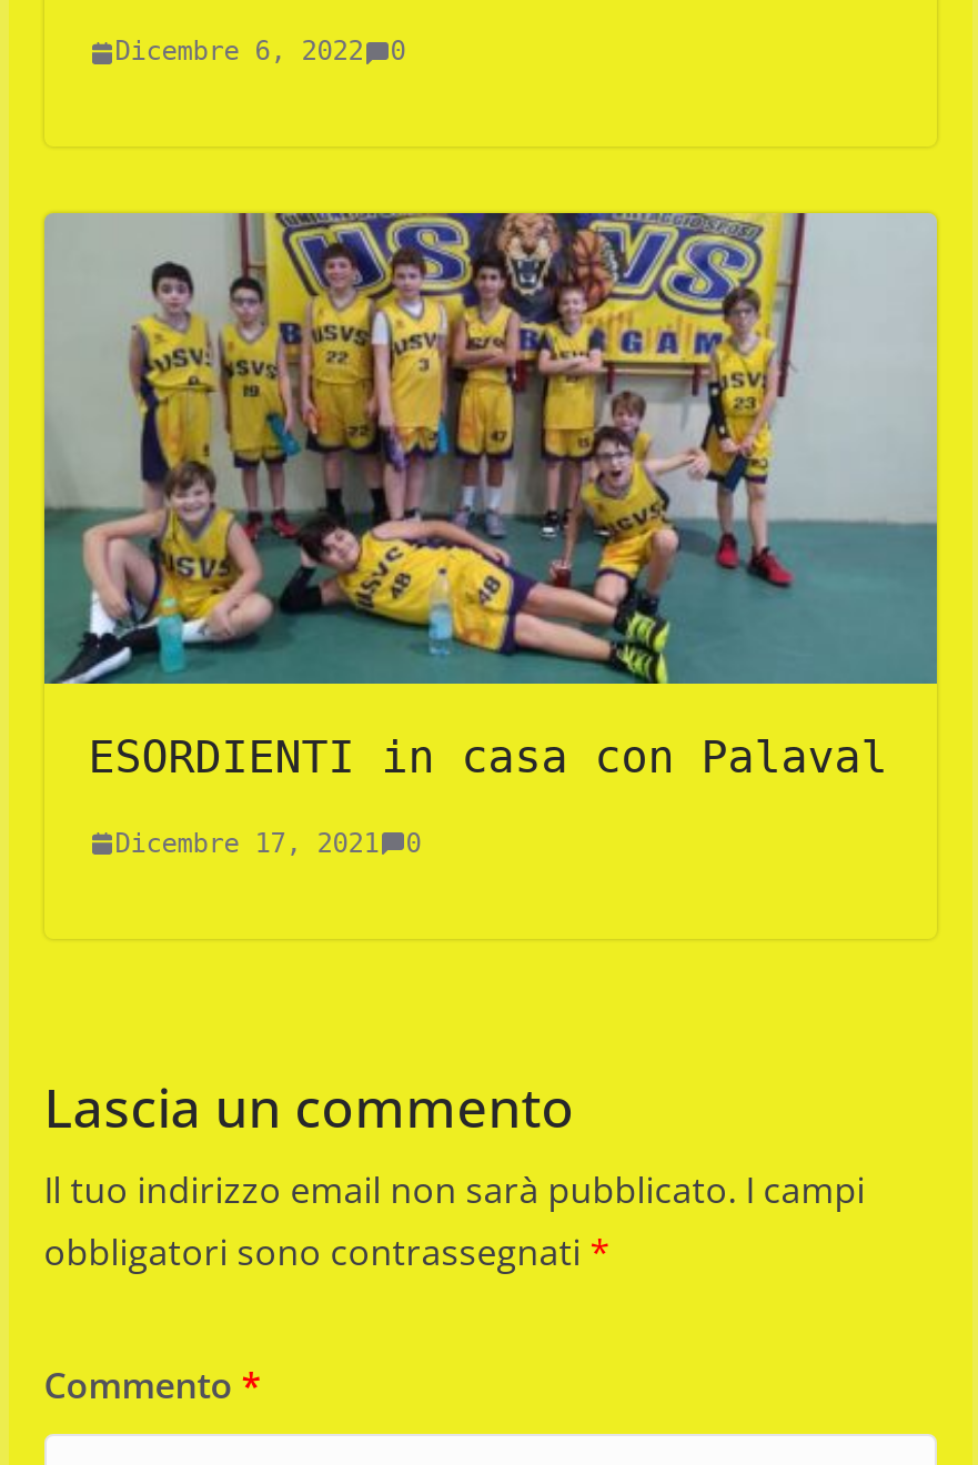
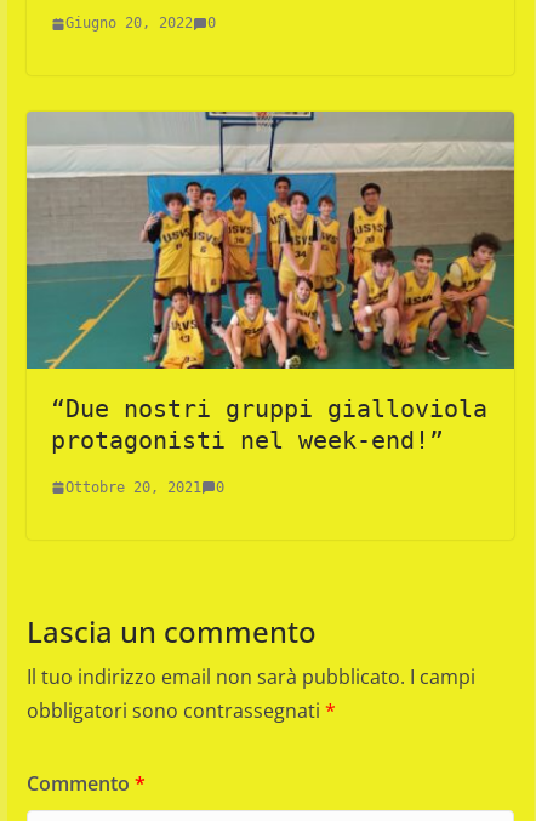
- Dicembre 6, 2022
+ Giugno 20, 2022

- [image]
- ESORDIENTI in casa con Palaval
+ [image]
+ “Due nostri gruppi gialloviola
+ protagonisti nel week-end!”

- Dicembre 17, 2021 0
+ Ottobre 20, 2021 0
